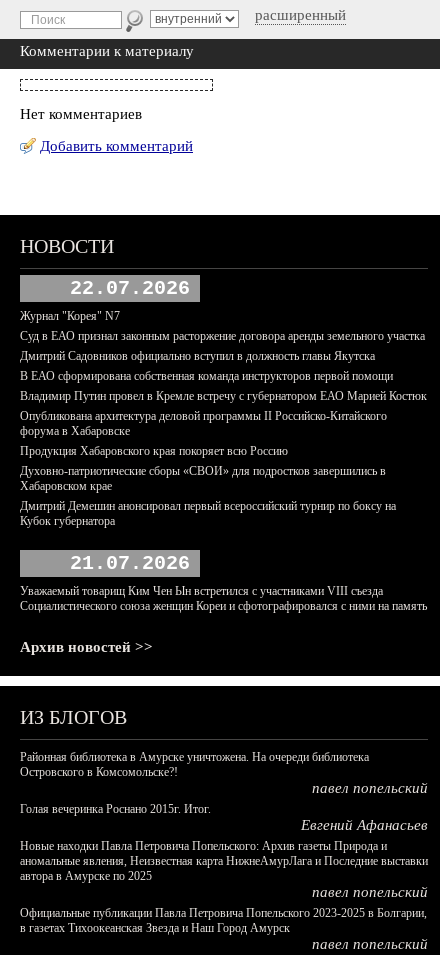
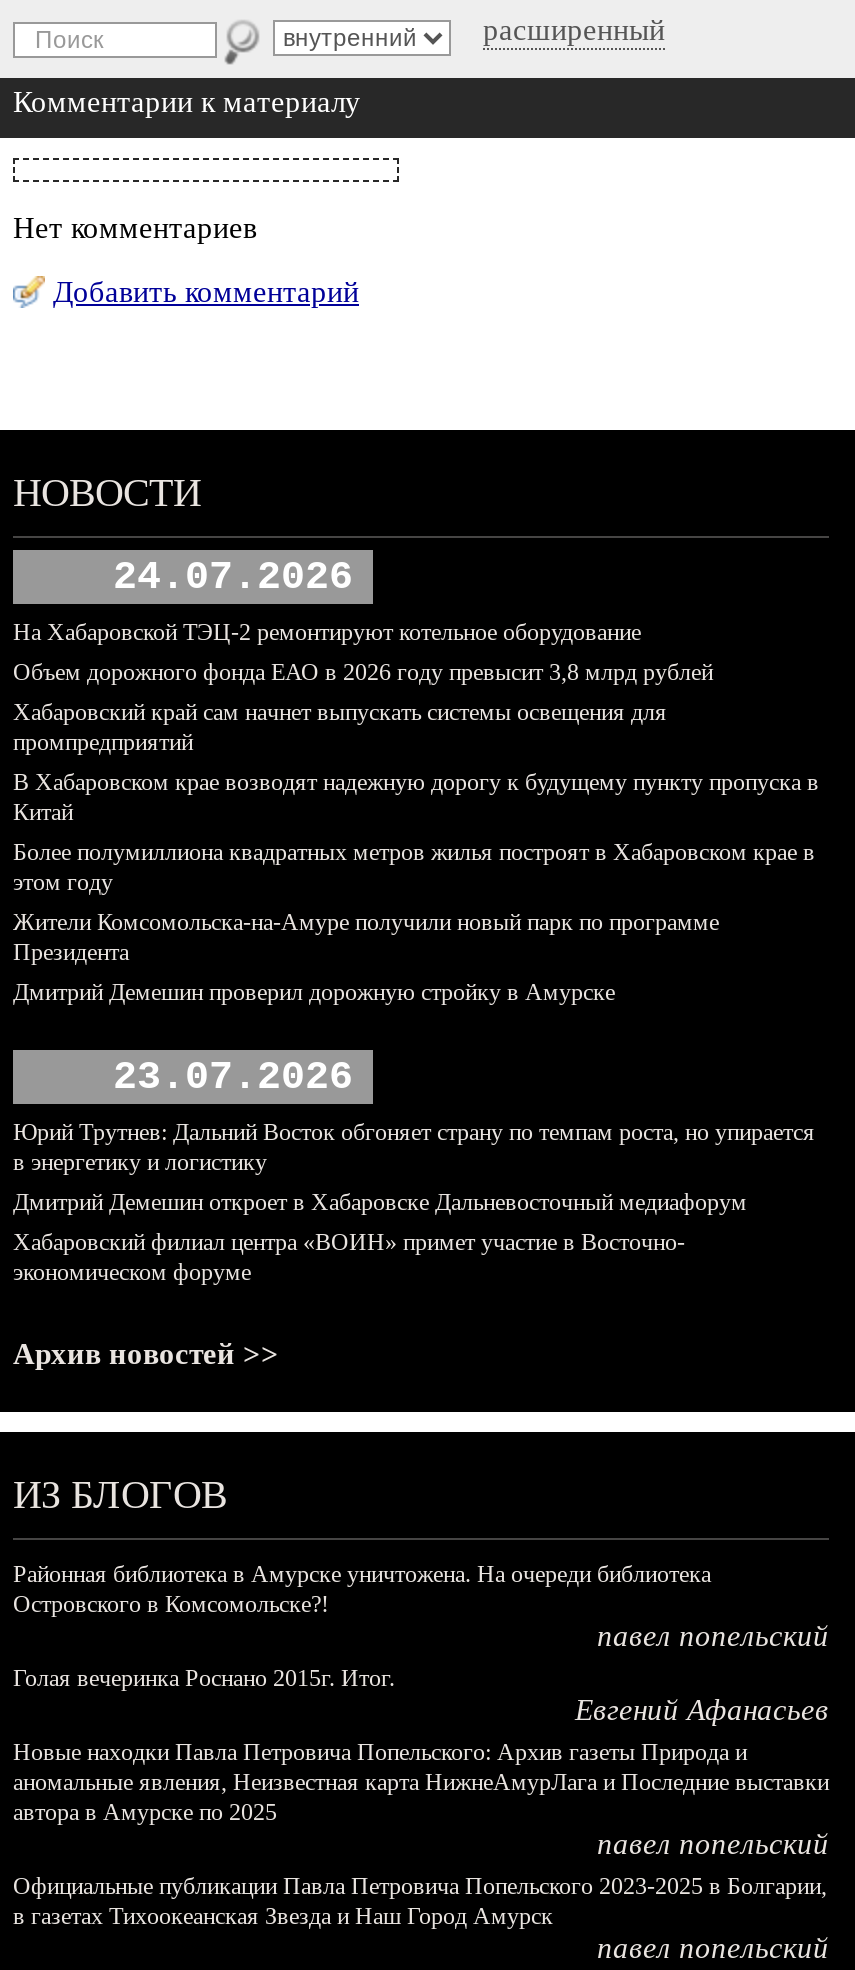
- 22.07.2026
- Журнал "Корея" N7
- Суд в ЕАО признал законным расторжение договора аренды земельного участка
- Дмитрий Садовников официально вступил в должность главы Якутска
- В ЕАО сформирована собственная команда инструкторов первой помощи
- Владимир Путин провел в Кремле встречу с губернатором ЕАО Марией Костюк
- Опубликована архитектура деловой программы II Российско-Китайского
- форума в Хабаровске
- Продукция Хабаровского края покоряет всю Россию
- Духовно-патриотические сборы «СВОИ» для подростков завершились в
- Хабаровском крае
- Дмитрий Демешин анонсировал первый всероссийский турнир по боксу на
- Кубок губернатора
+ 24.07.2026
+ На Хабаровской ТЭЦ-2 ремонтируют котельное оборудование
+ Объем дорожного фонда ЕАО в 2026 году превысит 3,8 млрд рублей
+ Хабаровский край сам начнет выпускать системы освещения для
+ промпредприятий
+ В Хабаровском крае возводят надежную дорогу к будущему пункту пропуска в
+ Китай
+ Более полумиллиона квадратных метров жилья построят в Хабаровском крае в
+ этом году
+ Жители Комсомольска-на-Амуре получили новый парк по программе
+ Президента
+ Дмитрий Демешин проверил дорожную стройку в Амурске

- 21.07.2026
- Уважаемый товарищ Ким Чен Ын встретился с участниками VIII съезда
- Социалистического союза женщин Кореи и сфотографировался с ними на память
+ 23.07.2026
+ Юрий Трутнев: Дальний Восток обгоняет страну по темпам роста, но упирается
+ в энергетику и логистику
+ Дмитрий Демешин откроет в Хабаровске Дальневосточный медиафорум
+ Хабаровский филиал центра «ВОИН» примет участие в Восточно-
+ экономическом форуме
